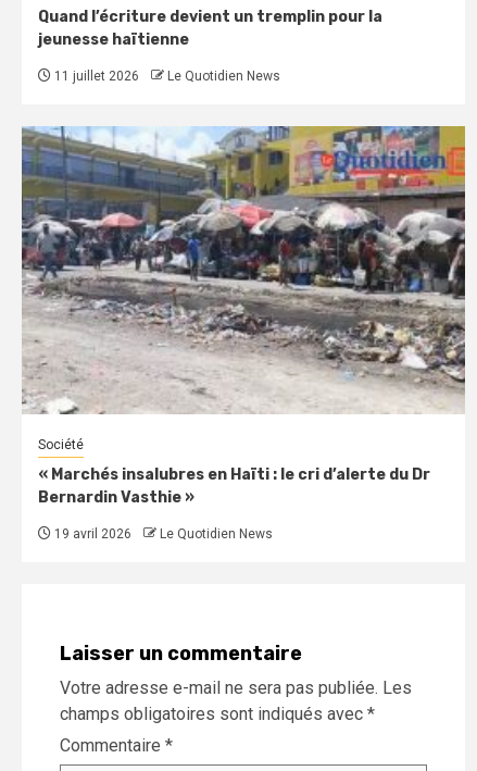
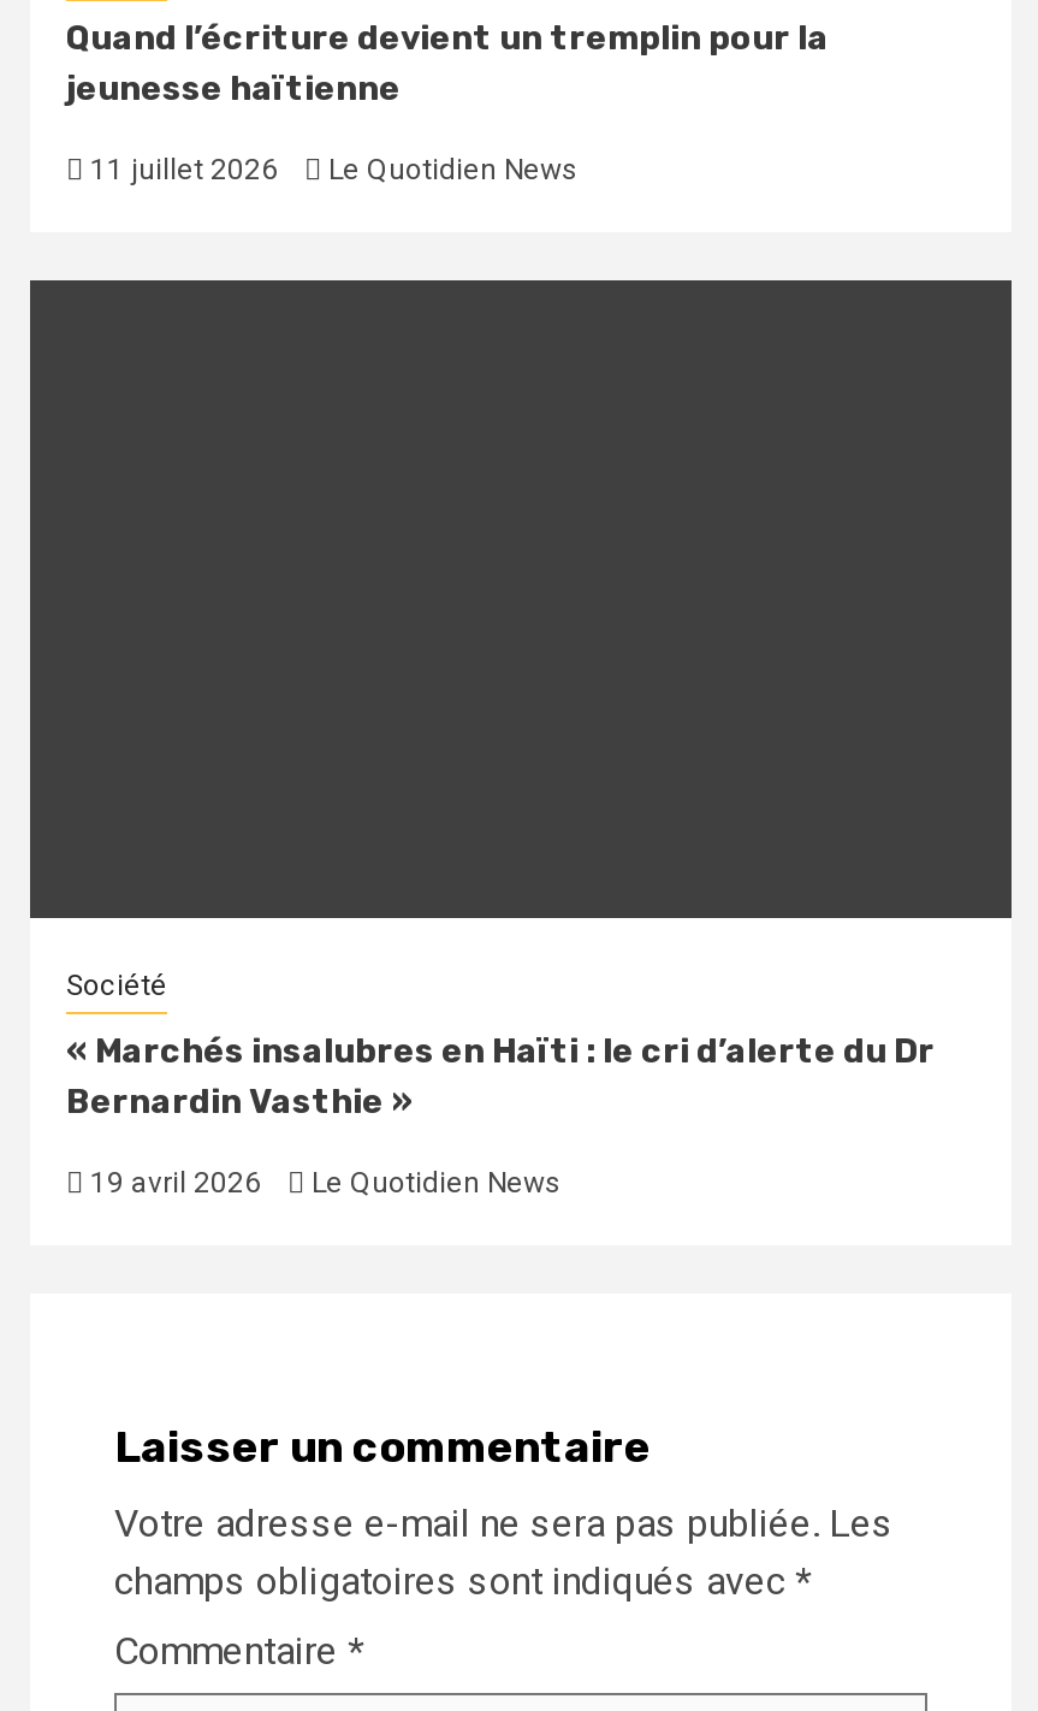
- [image]
